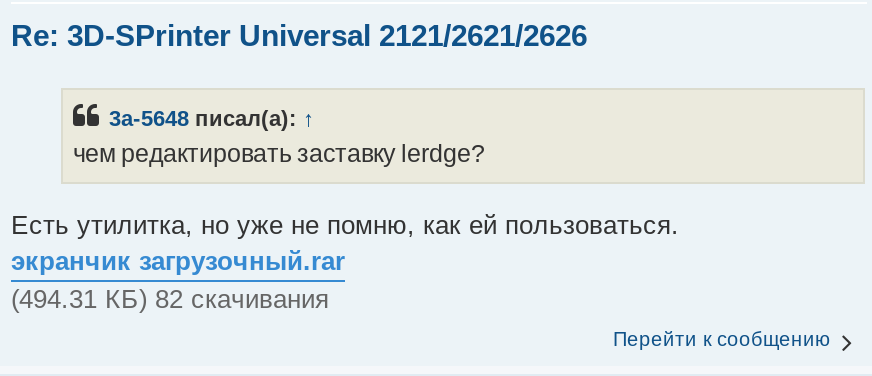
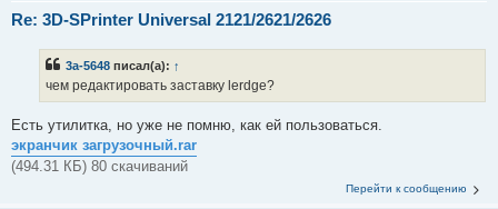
- (494.31 КБ) 82 скачивания
+ (494.31 КБ) 80 скачиваний
